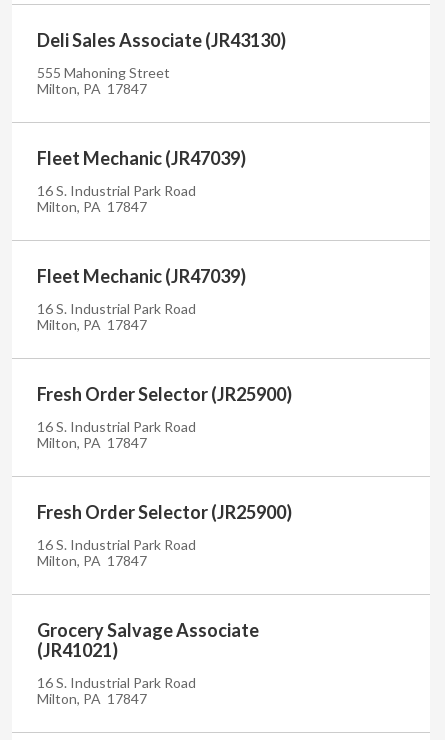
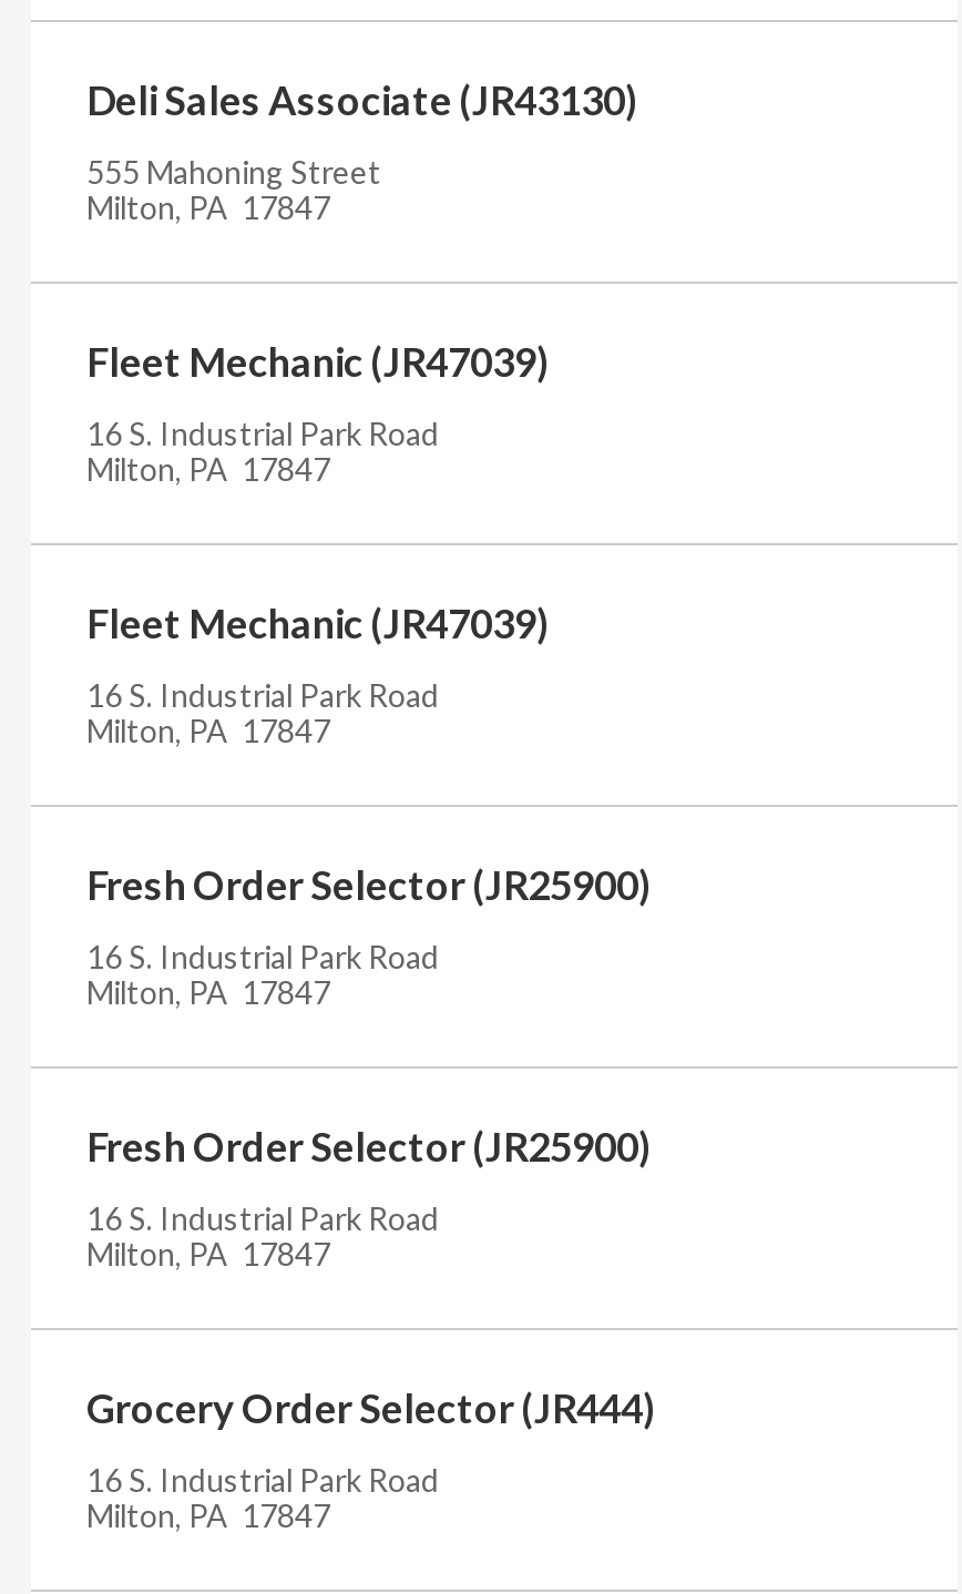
- Grocery Salvage Associate
- (JR41021)
+ Grocery Order Selector (JR444)
